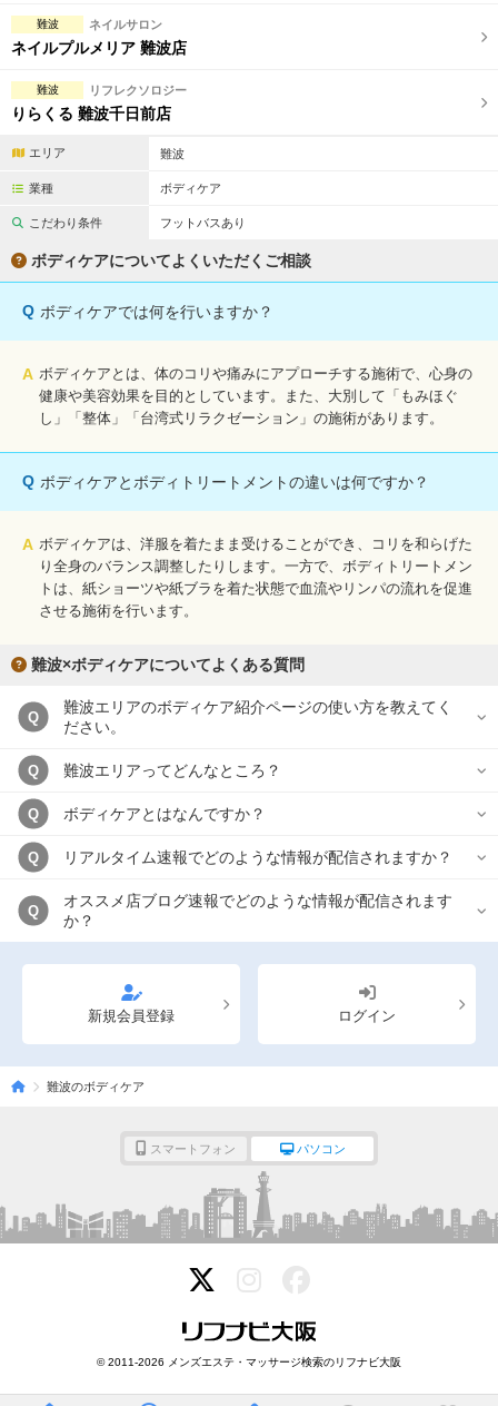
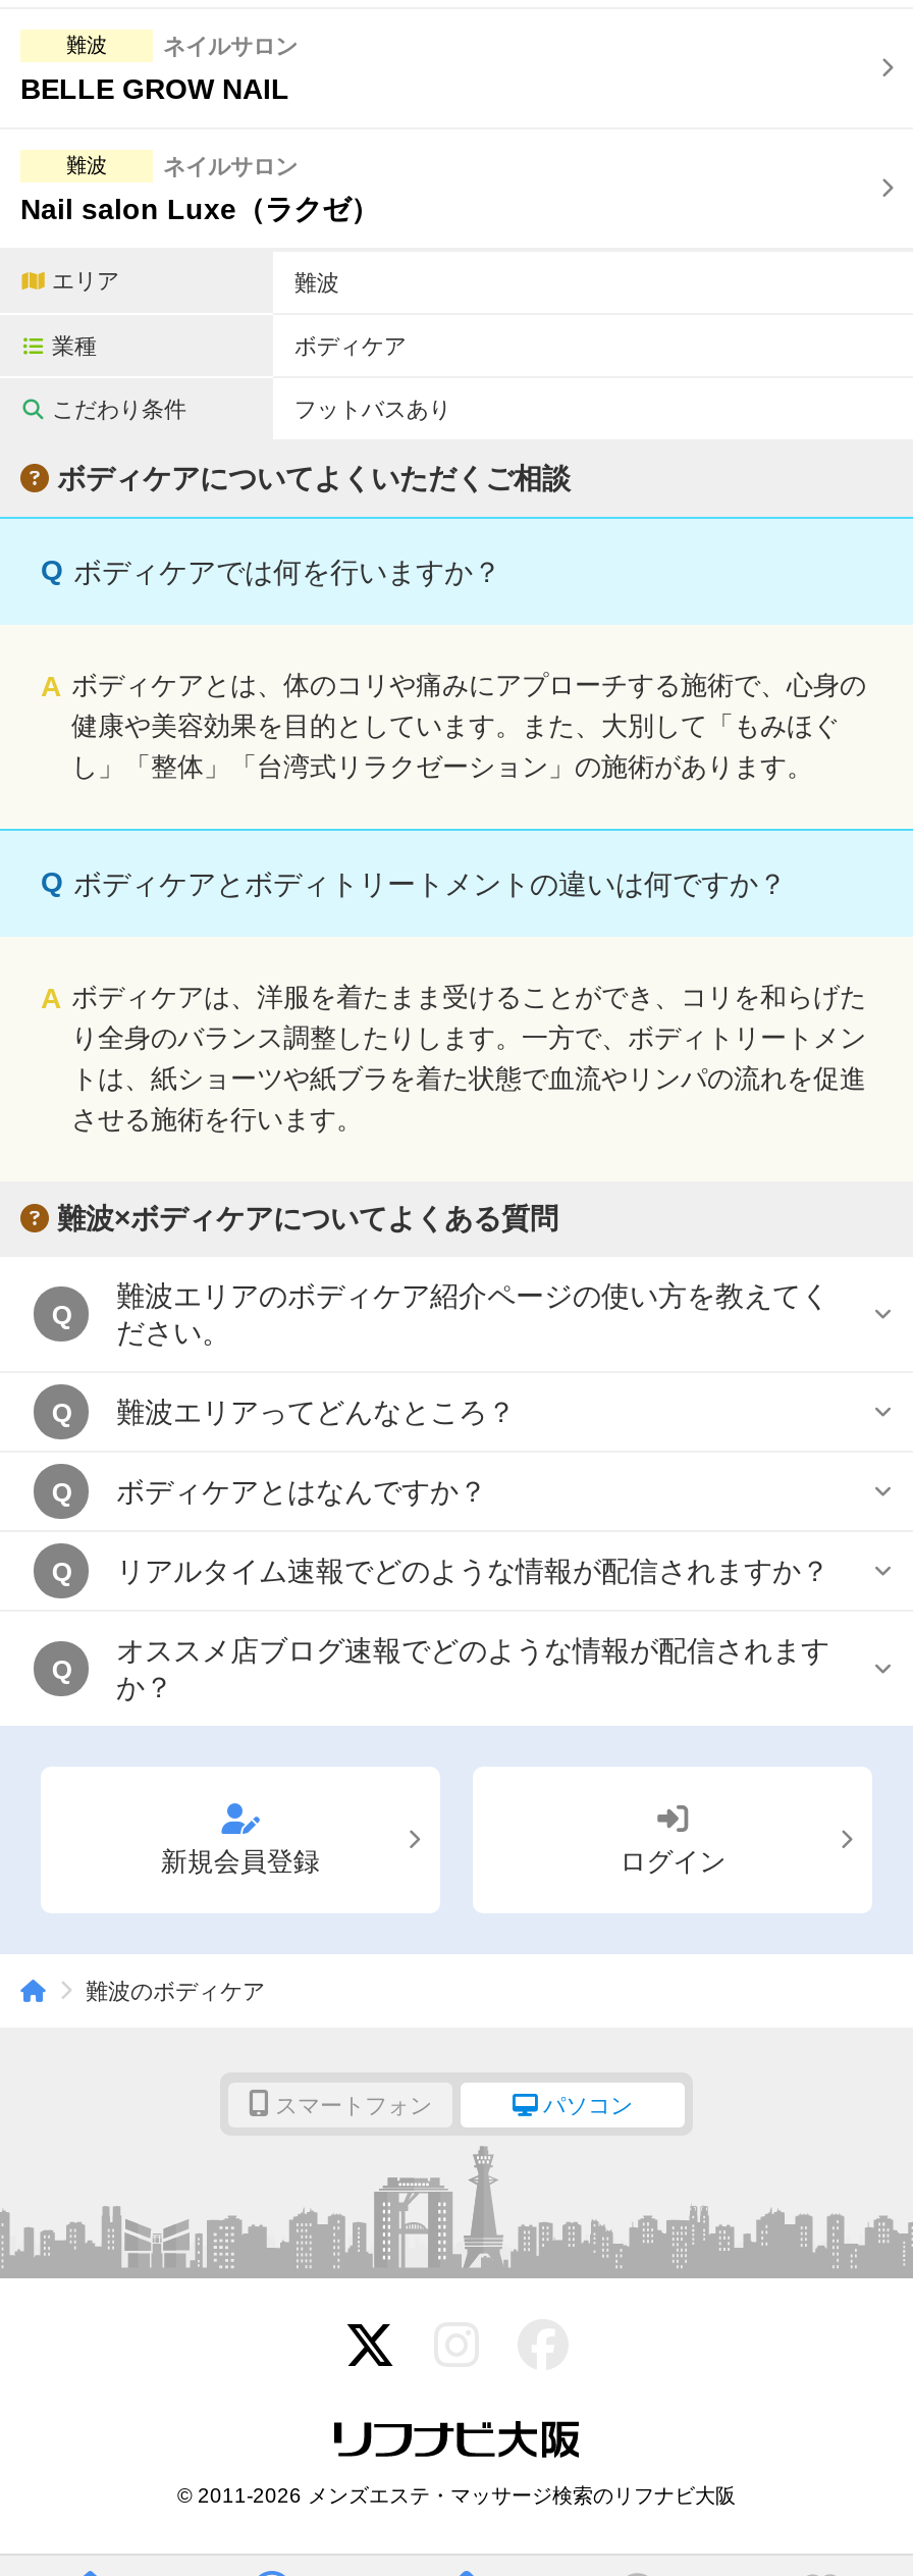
- ネイルプルメリア 難波店
+ BELLE GROW NAIL

- リフレクソロジー
- りらくる 難波千日前店
+ ネイルサロン
+ Nail salon Luxe（ラクゼ）
